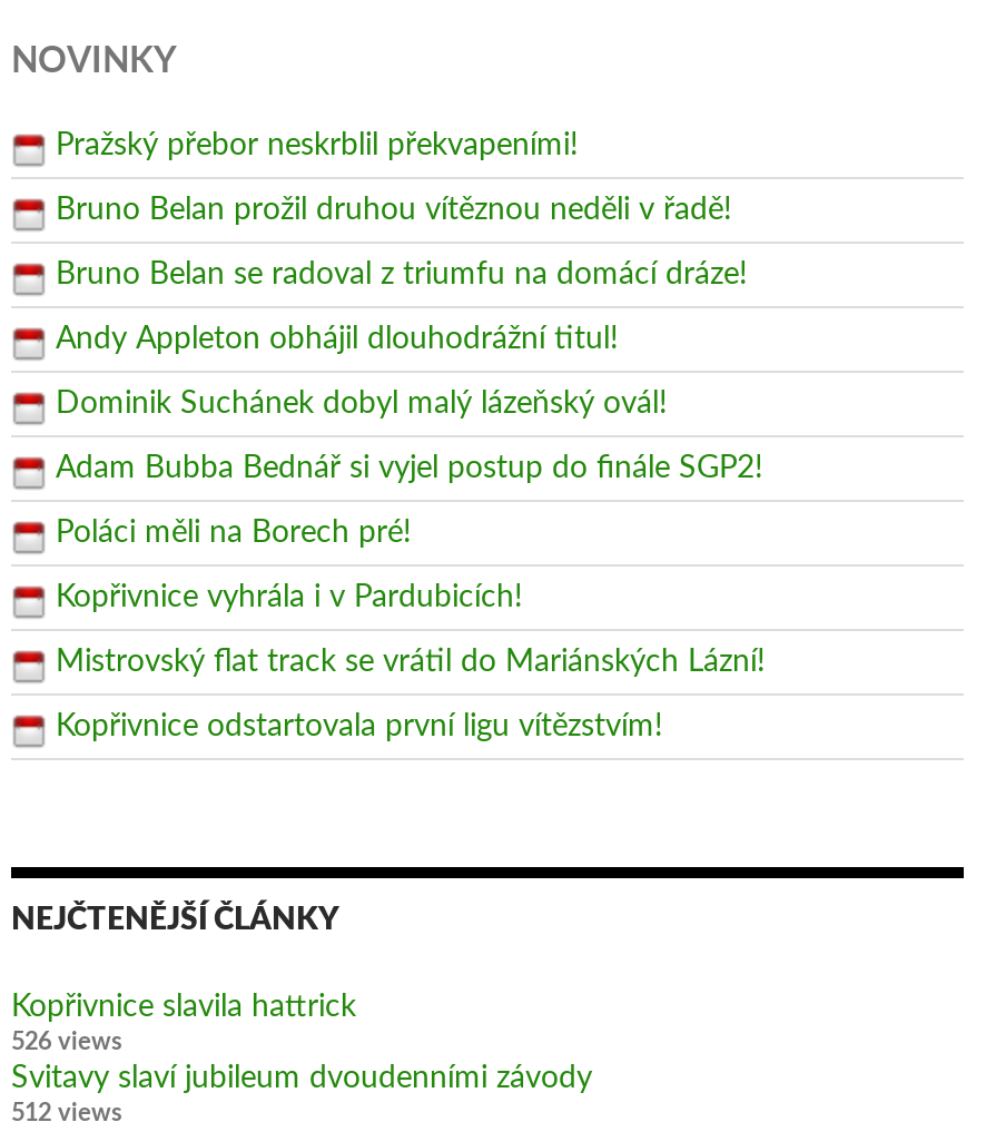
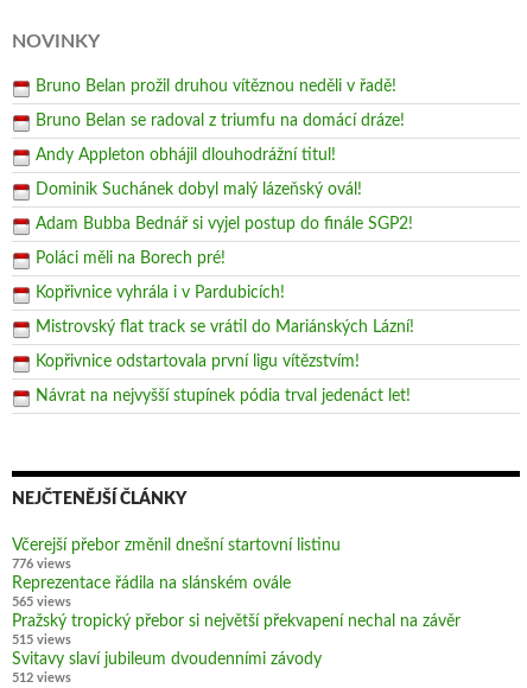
- Pražský přebor neskrblil překvapeními!

moved up: Bruno Belan prožil druhou vítěznou neděli v řadě! | Bruno Belan se radoval z triumfu na domácí dráze! | Andy Appleton obhájil dlouhodrážní titul! | ... | Mistrovský flat track se vrátil do Mariánských Lázní! | Kopřivnice odstartovala první ligu vítězstvím!

+ Návrat na nejvyšší stupínek pódia trval jedenáct let!

- Kopřivnice slavila hattrick
- 526 views
+ Včerejší přebor změnil dnešní startovní listinu
+ 776 views
+ Reprezentace řádila na slánském ovále
+ 565 views
+ Pražský tropický přebor si největší překvapení nechal na závěr
+ 515 views
